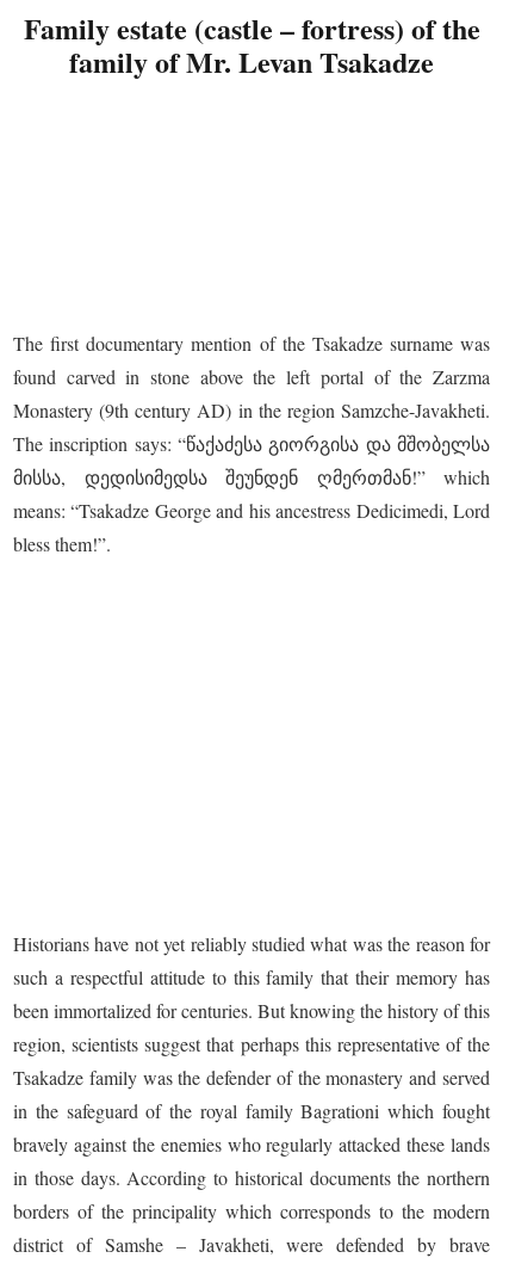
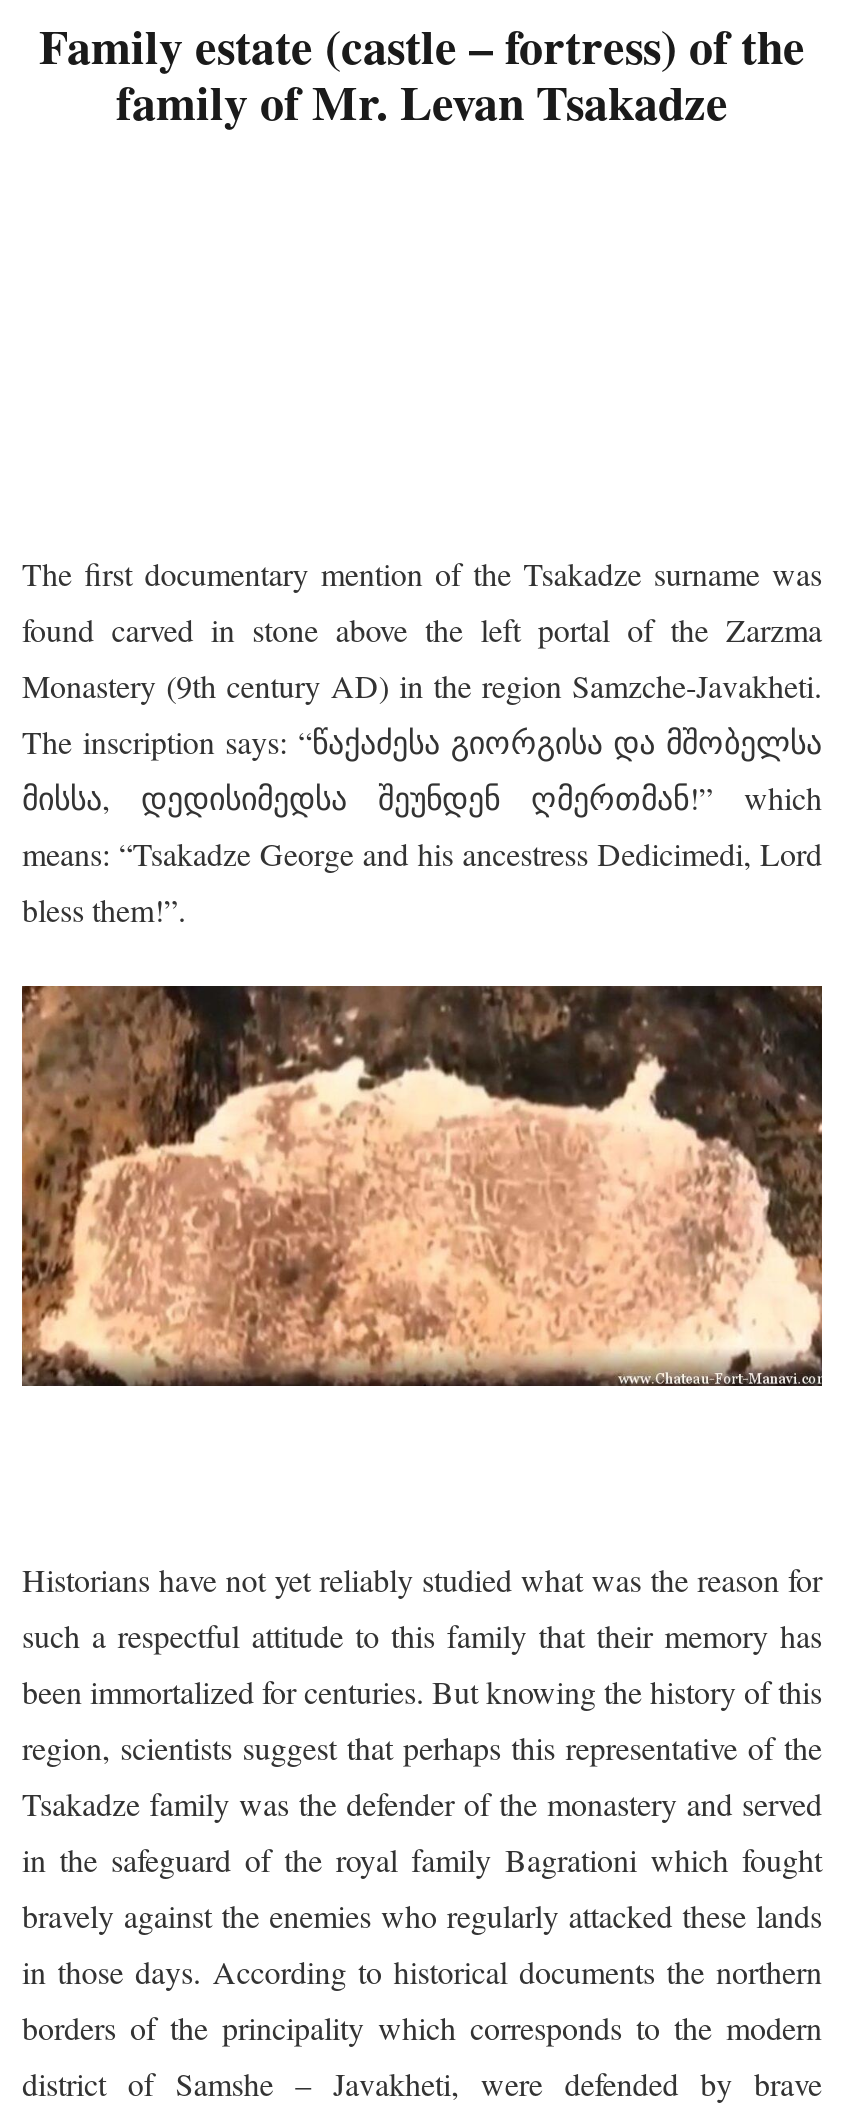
+ [image]
